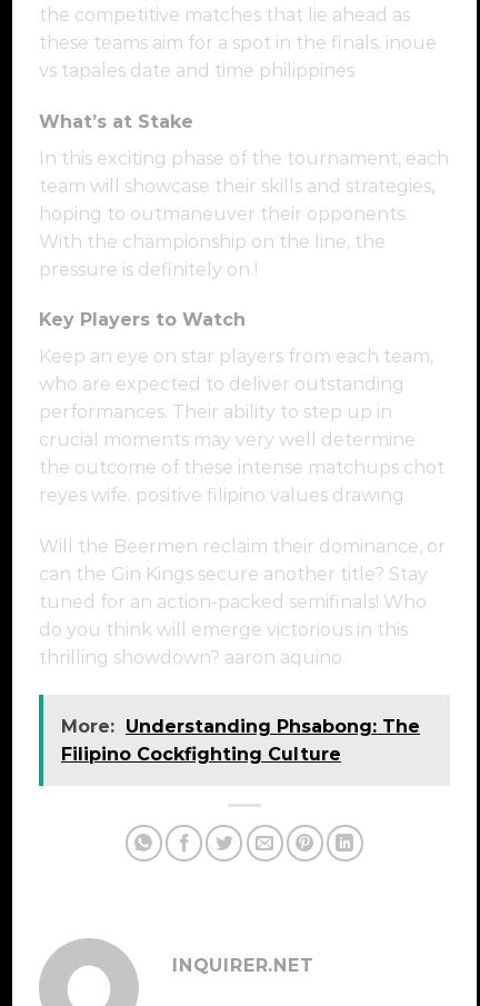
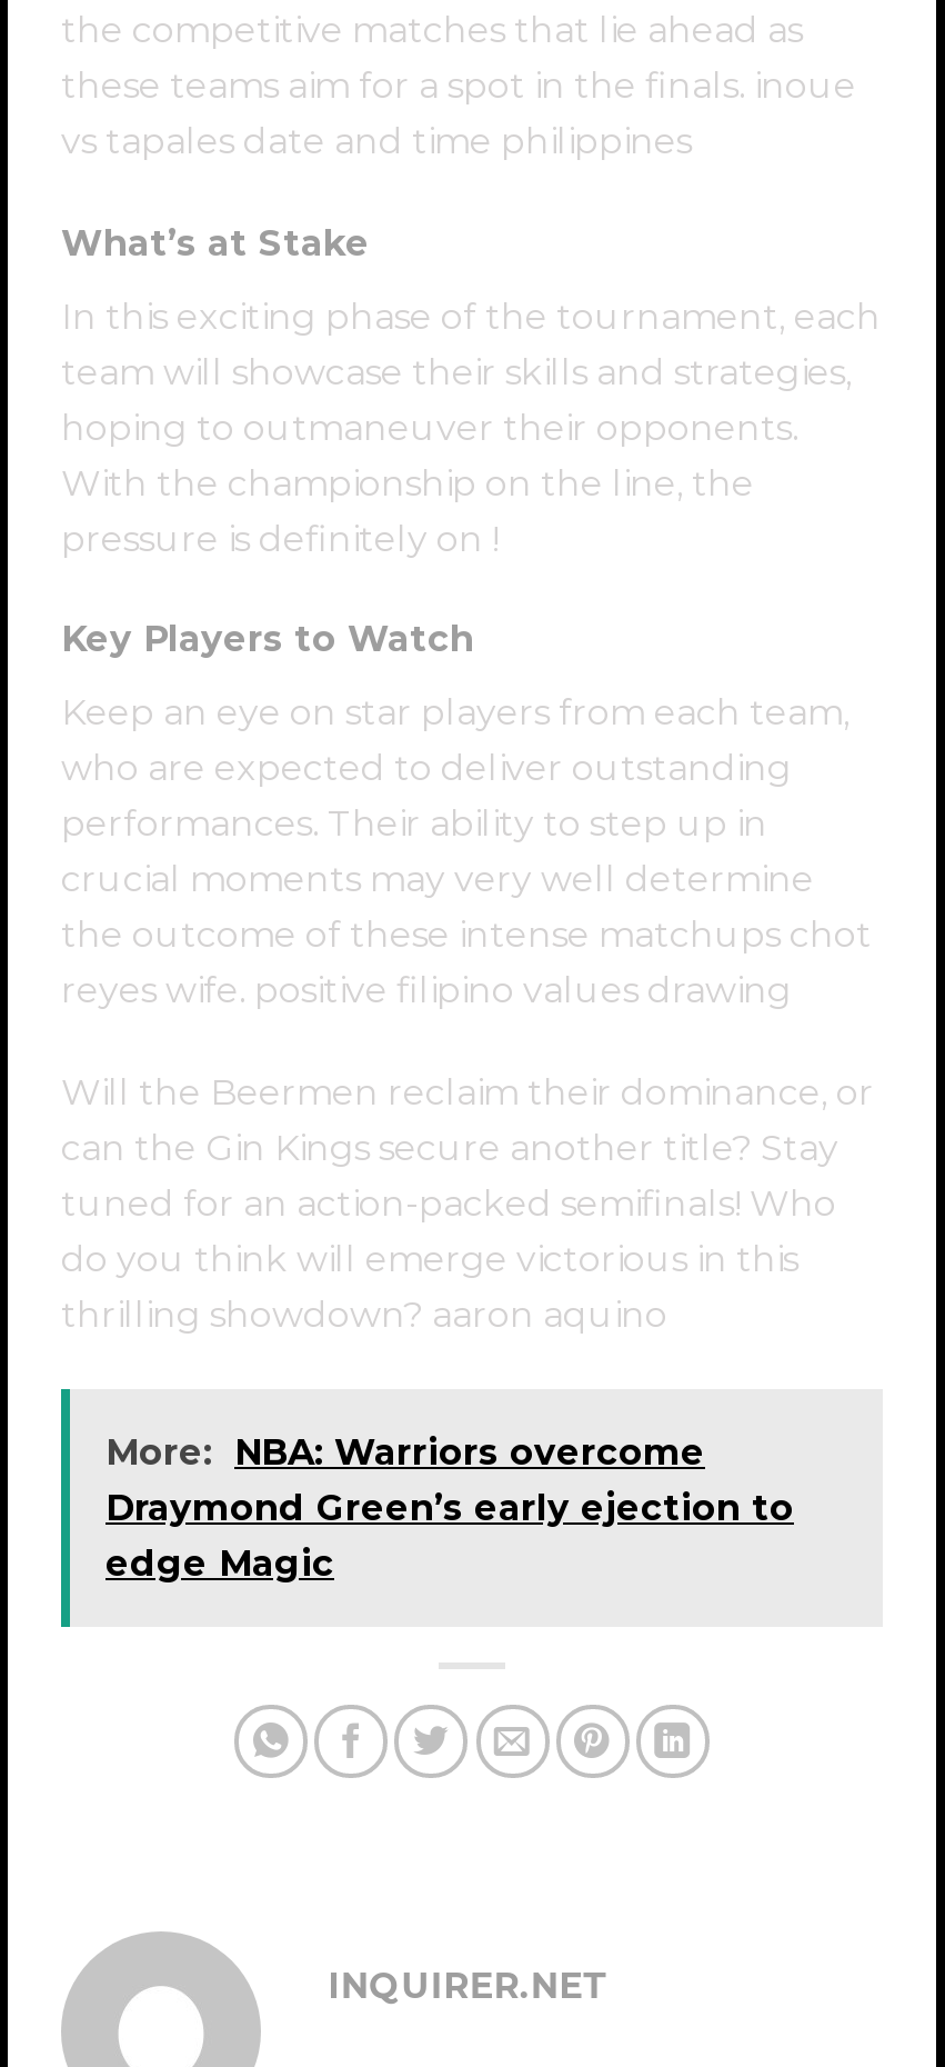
- More: Understanding Phsabong: The
- Filipino Cockfighting Culture
+ More: NBA: Warriors overcome
+ Draymond Green’s early ejection to
+ edge Magic
